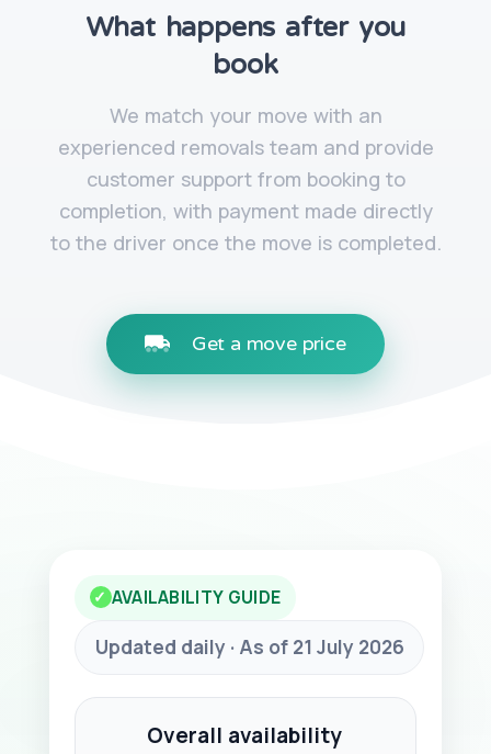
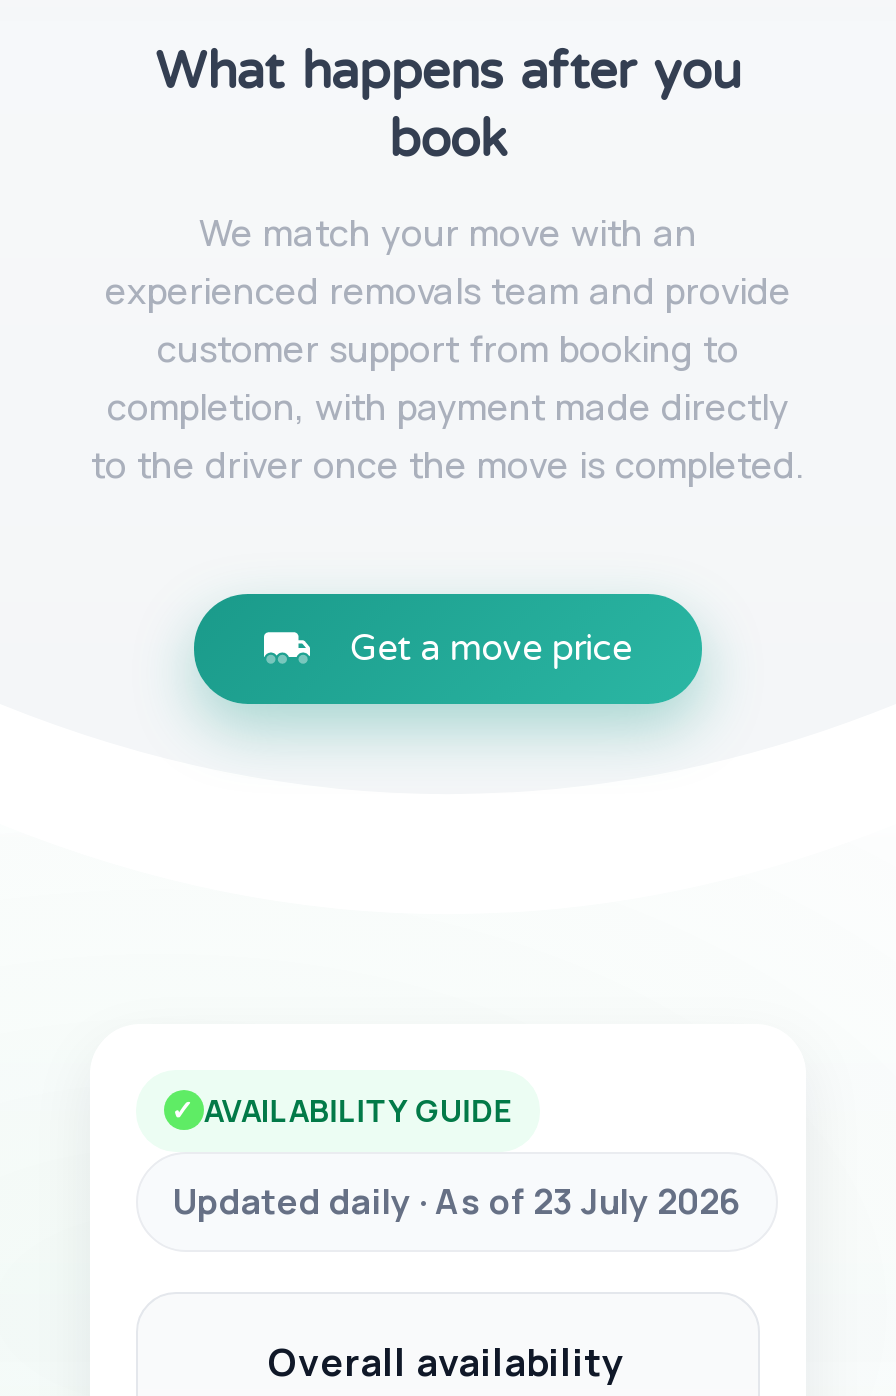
- Updated daily · As of 21 July 2026
+ Updated daily · As of 23 July 2026
